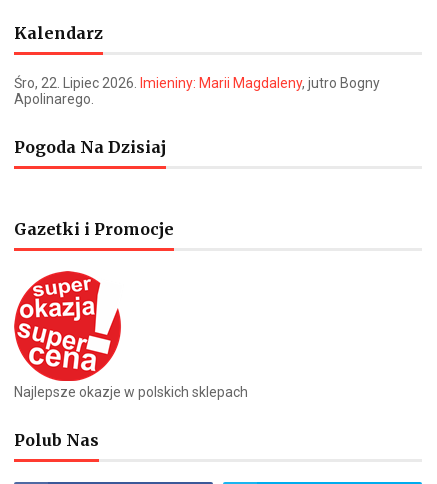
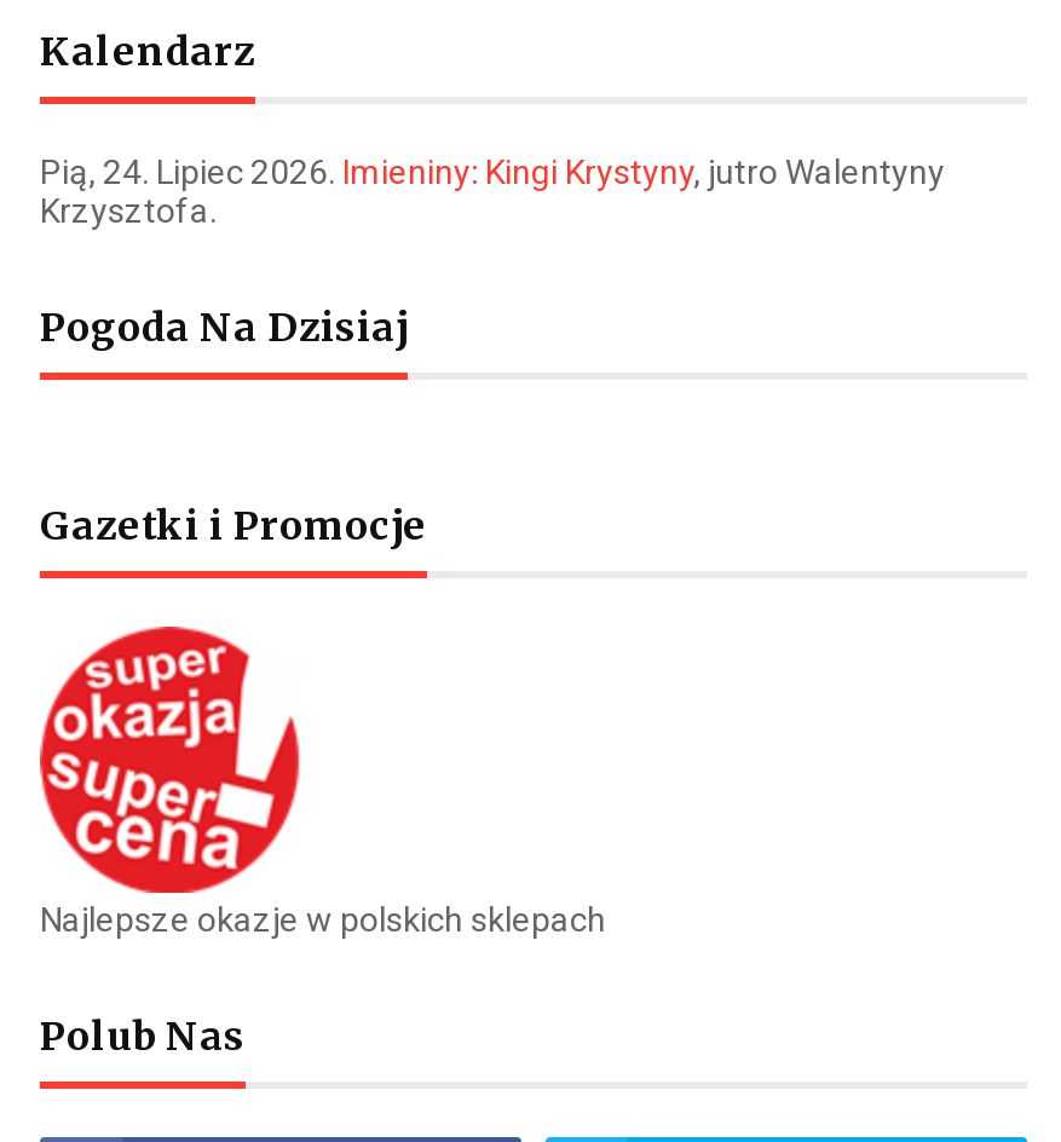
- Śro, 22. Lipiec 2026. Imieniny: Marii Magdaleny, jutro Bogny
- Apolinarego.
+ Pią, 24. Lipiec 2026. Imieniny: Kingi Krystyny, jutro Walentyny
+ Krzysztofa.
